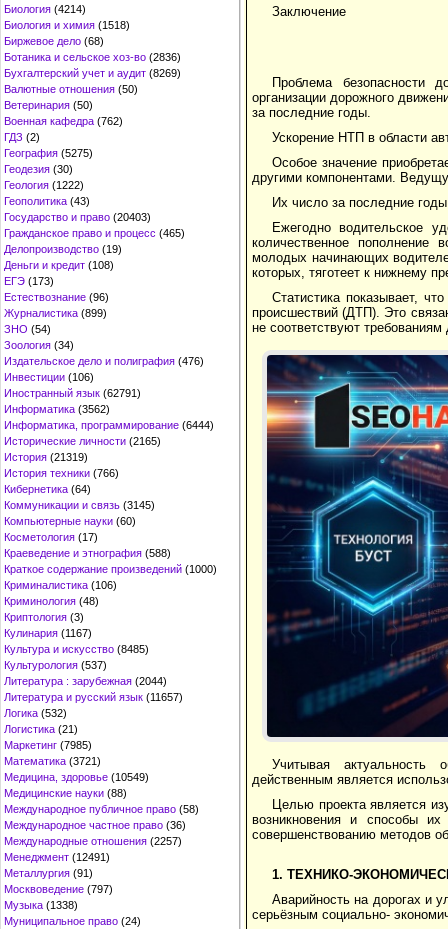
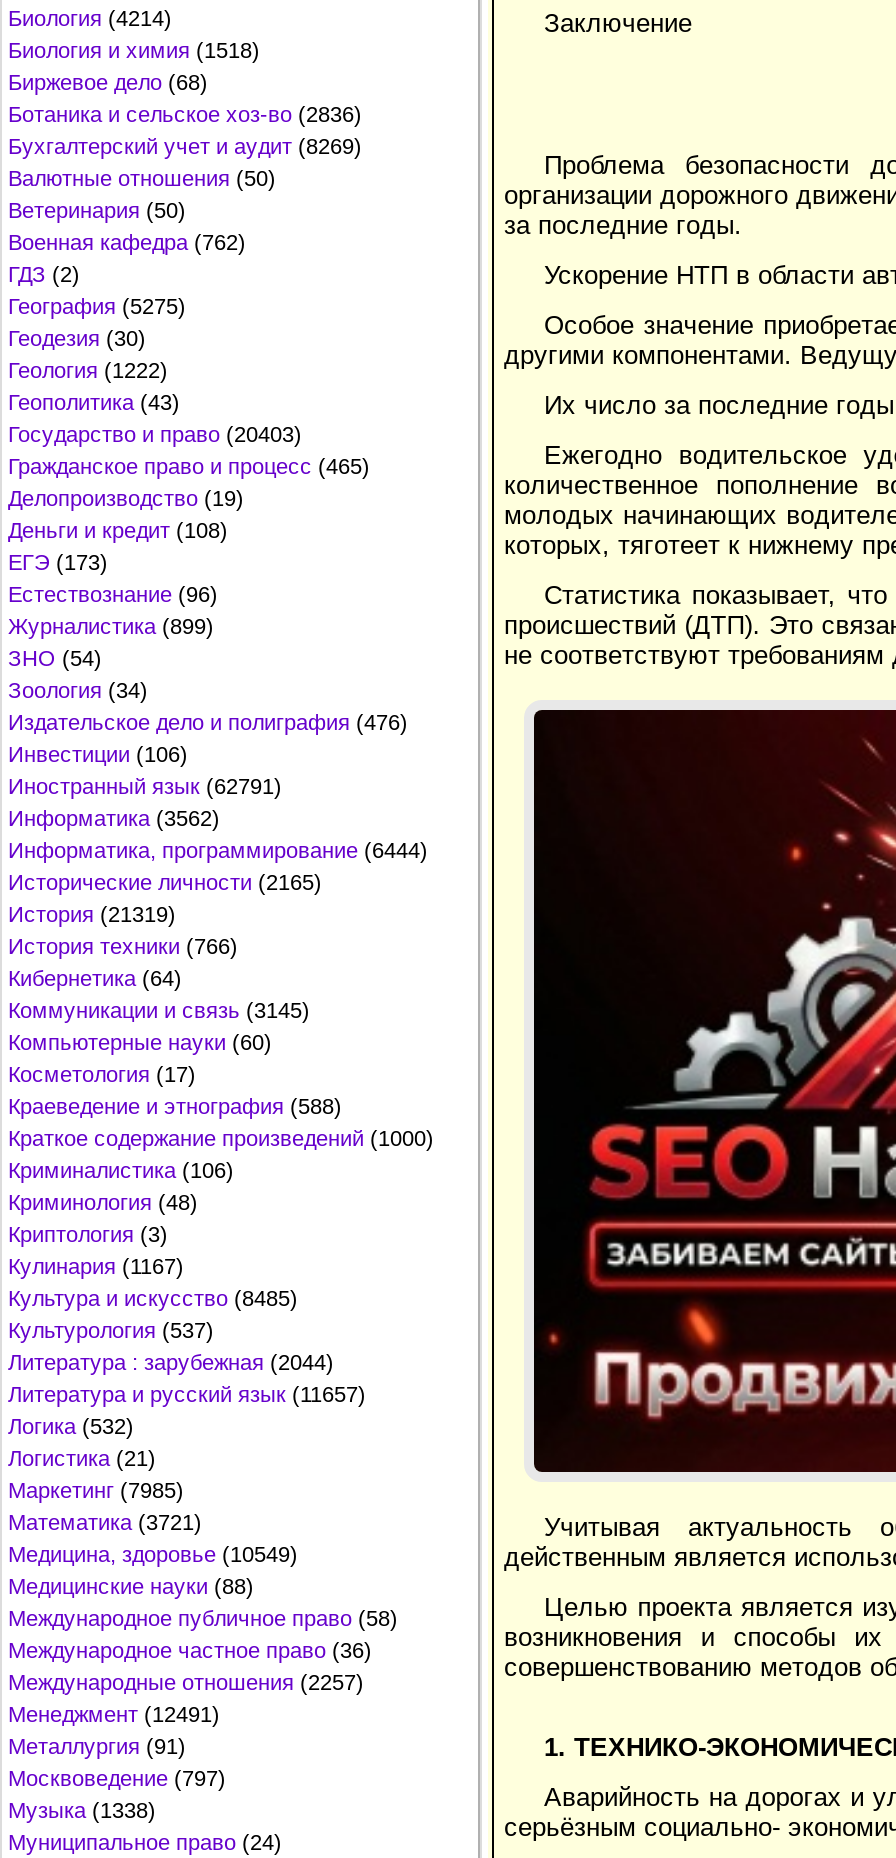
- [image]
+ [image]
